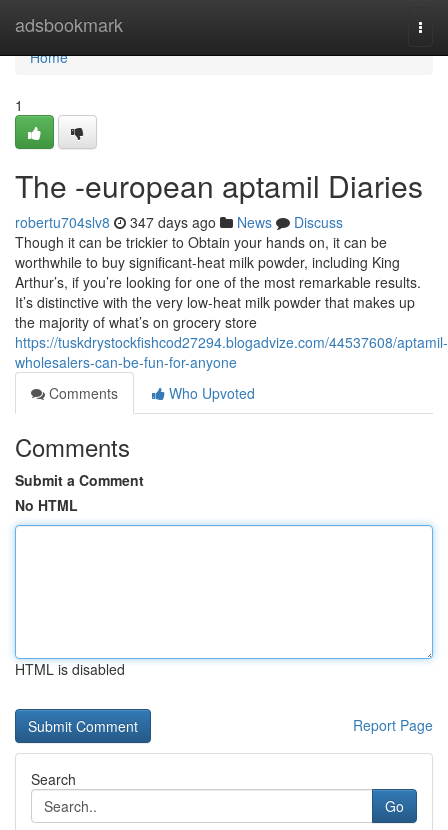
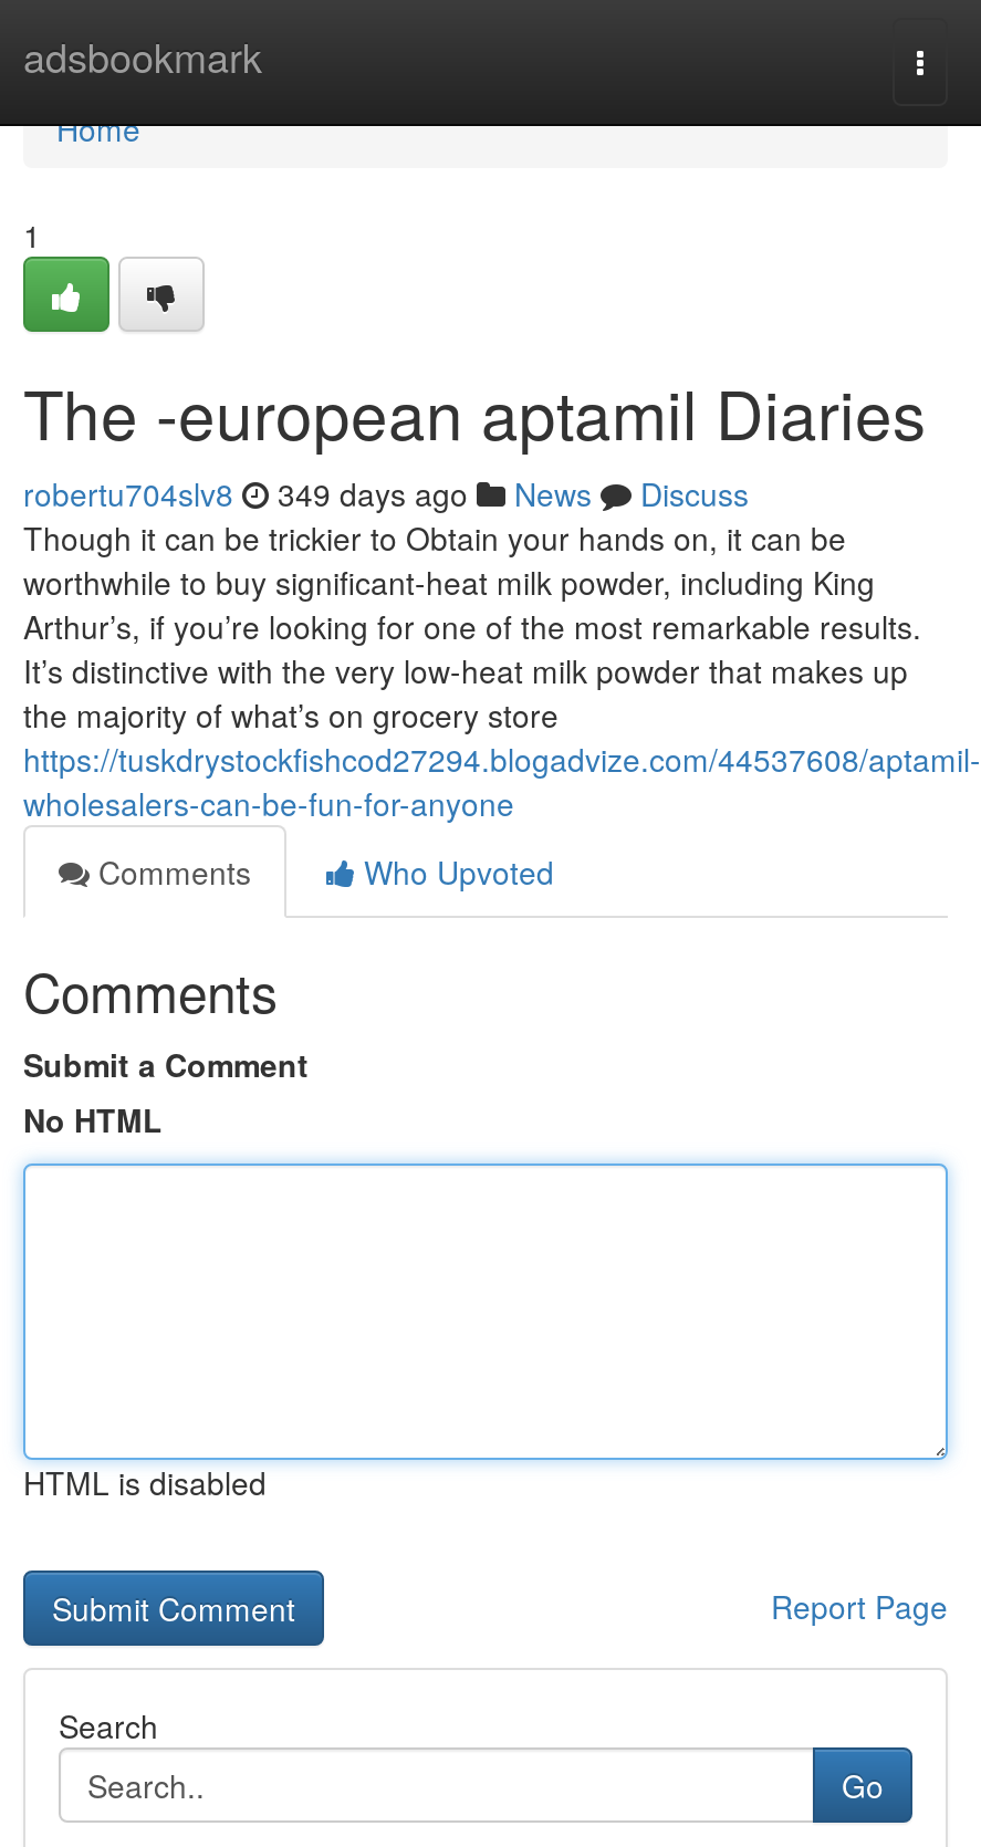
- robertu704slv8 347 days ago News Discuss
+ robertu704slv8 349 days ago News Discuss
